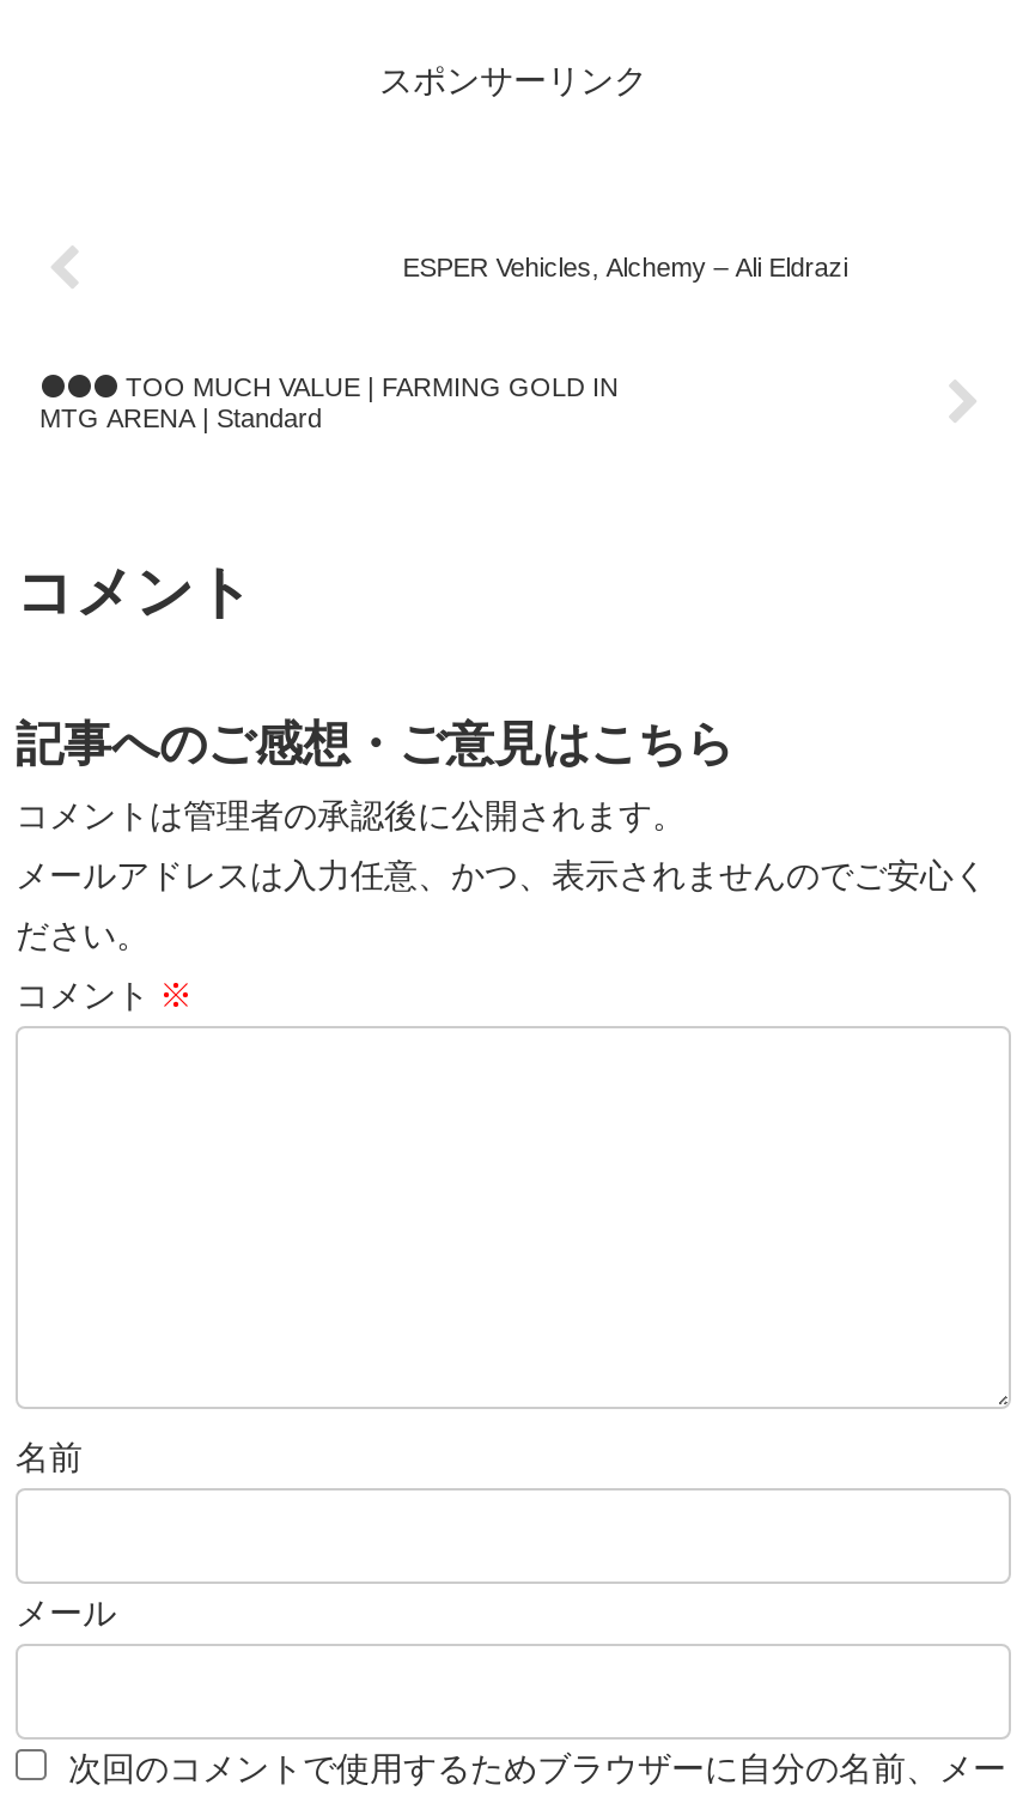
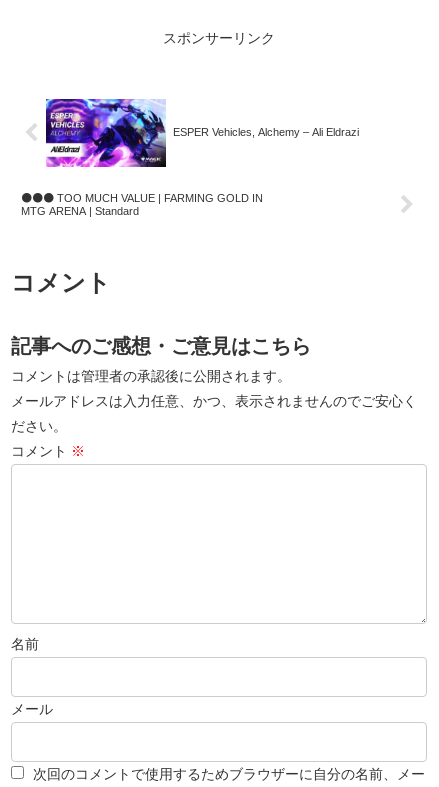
+ [image]
